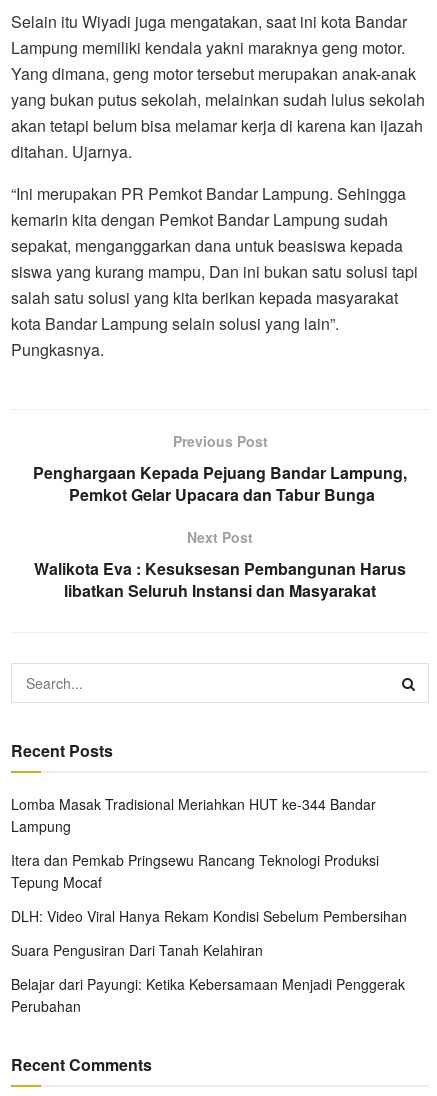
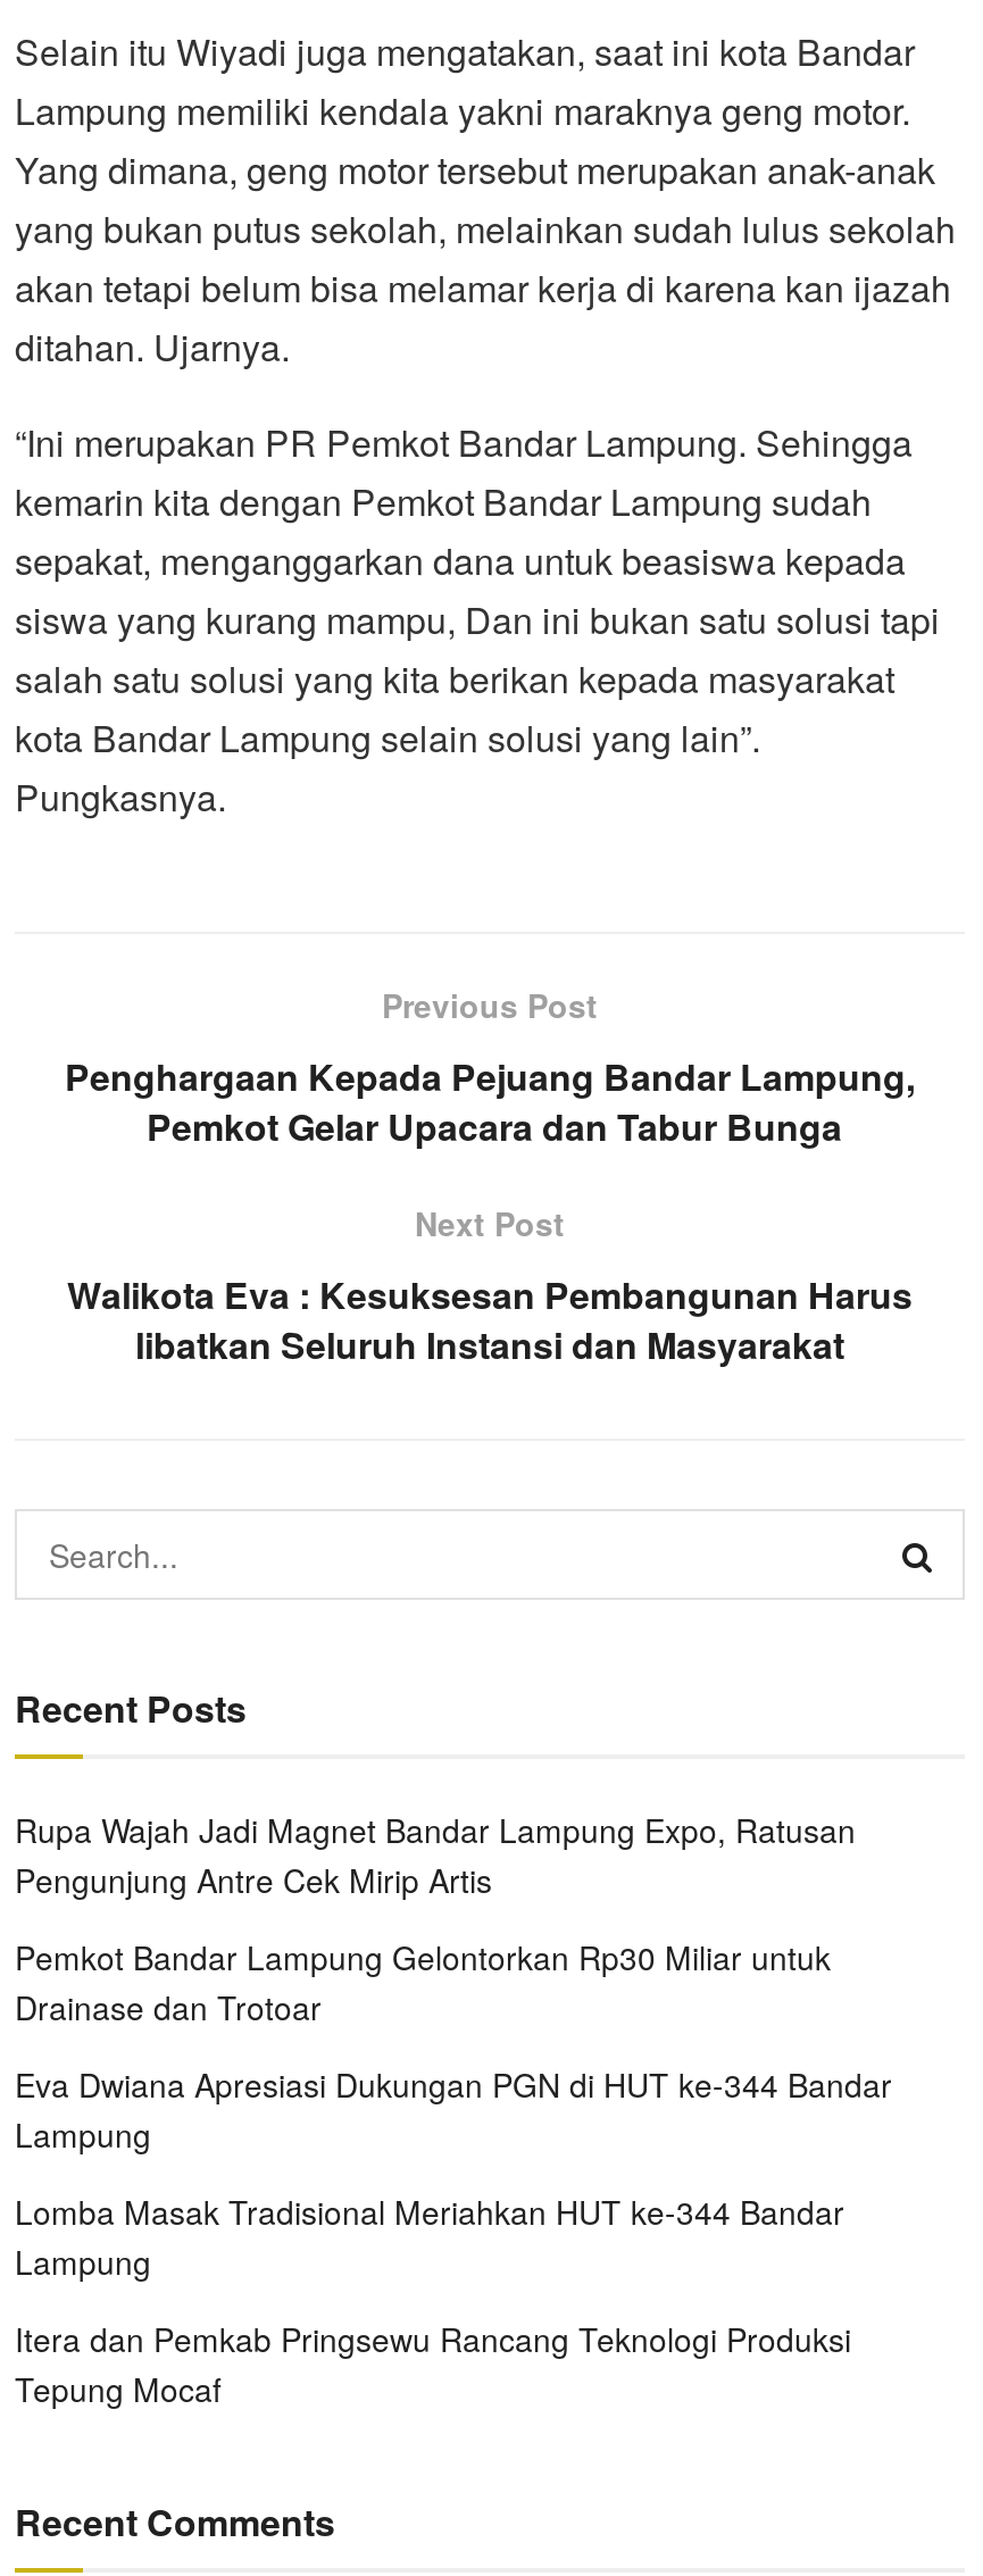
+ Rupa Wajah Jadi Magnet Bandar Lampung Expo, Ratusan
+ Pengunjung Antre Cek Mirip Artis
+ Pemkot Bandar Lampung Gelontorkan Rp30 Miliar untuk
+ Drainase dan Trotoar
+ Eva Dwiana Apresiasi Dukungan PGN di HUT ke-344 Bandar
+ Lampung

moved down: Lomba Masak Tradisional Meriahkan HUT ke-344 Bandar | Lampung | Itera dan Pemkab Pringsewu Rancang Teknologi Produksi | Tepung Mocaf

- DLH: Video Viral Hanya Rekam Kondisi Sebelum Pembersihan
- Suara Pengusiran Dari Tanah Kelahiran
- Belajar dari Payungi: Ketika Kebersamaan Menjadi Penggerak
- Perubahan
